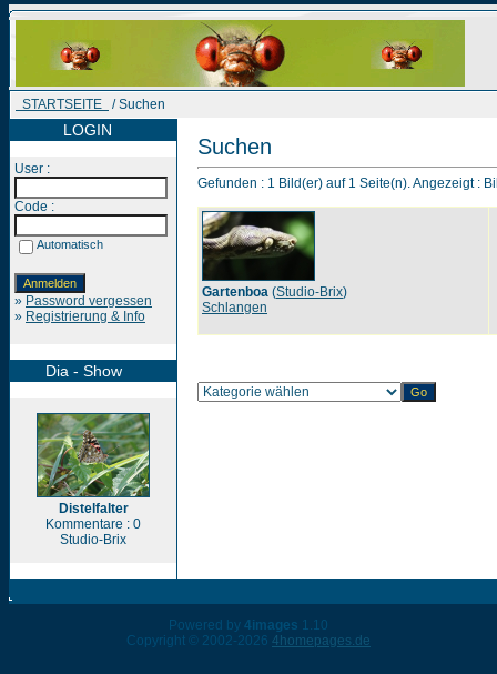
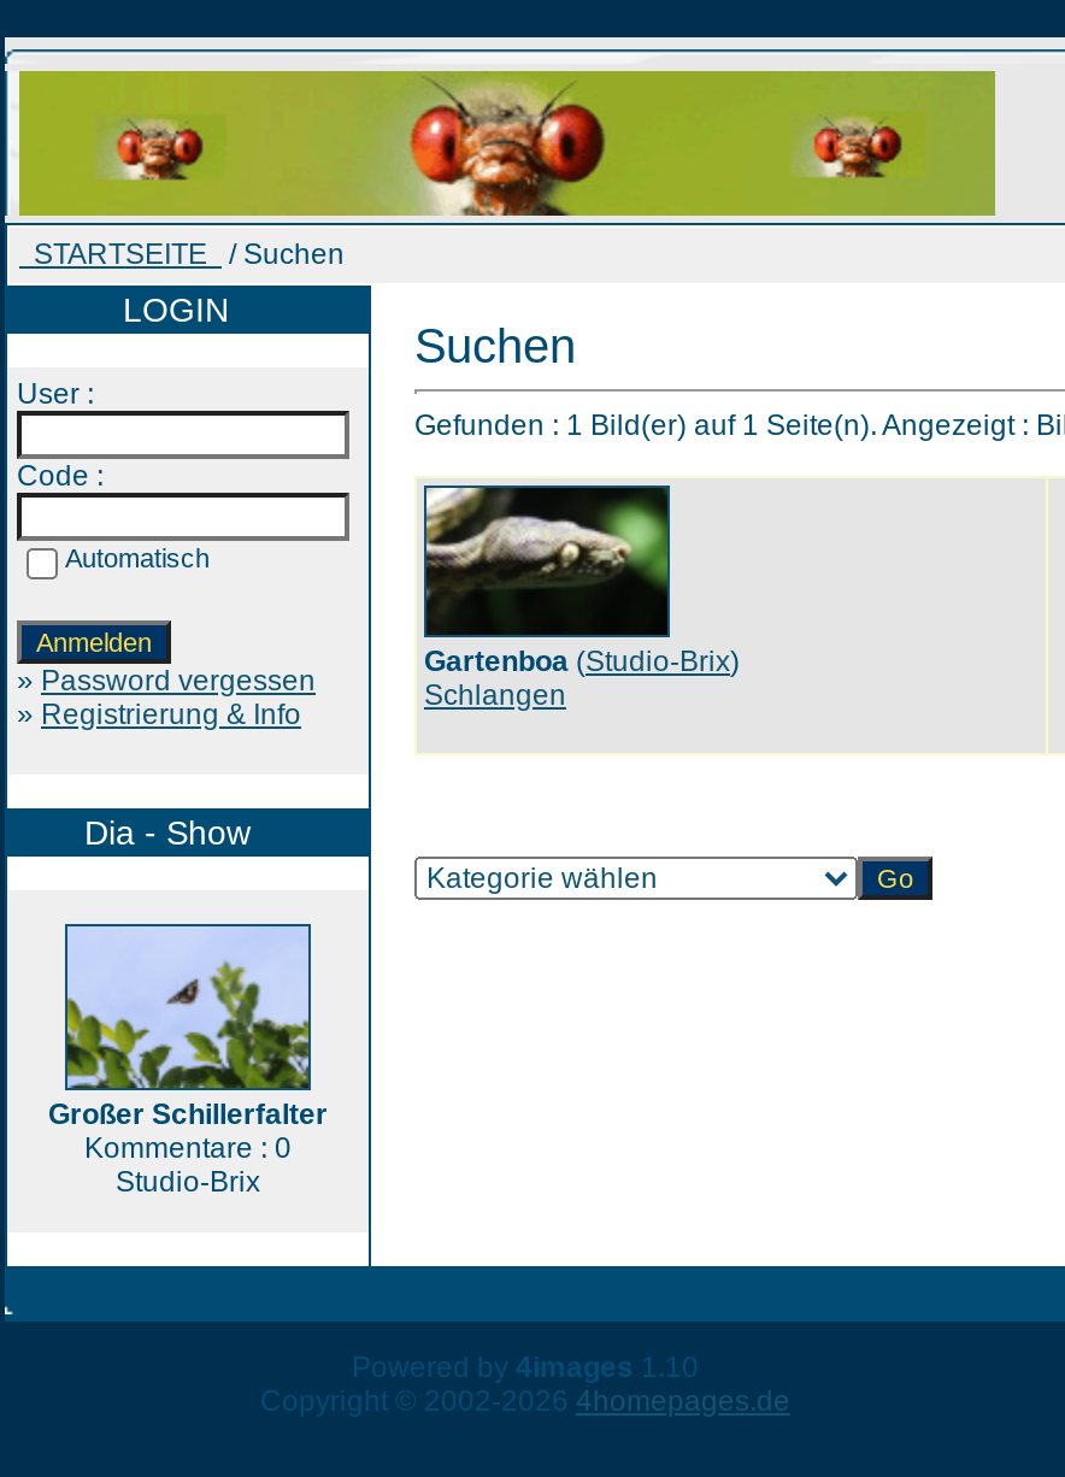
- [image]
- Distelfalter
+ [image]
+ Großer Schillerfalter
